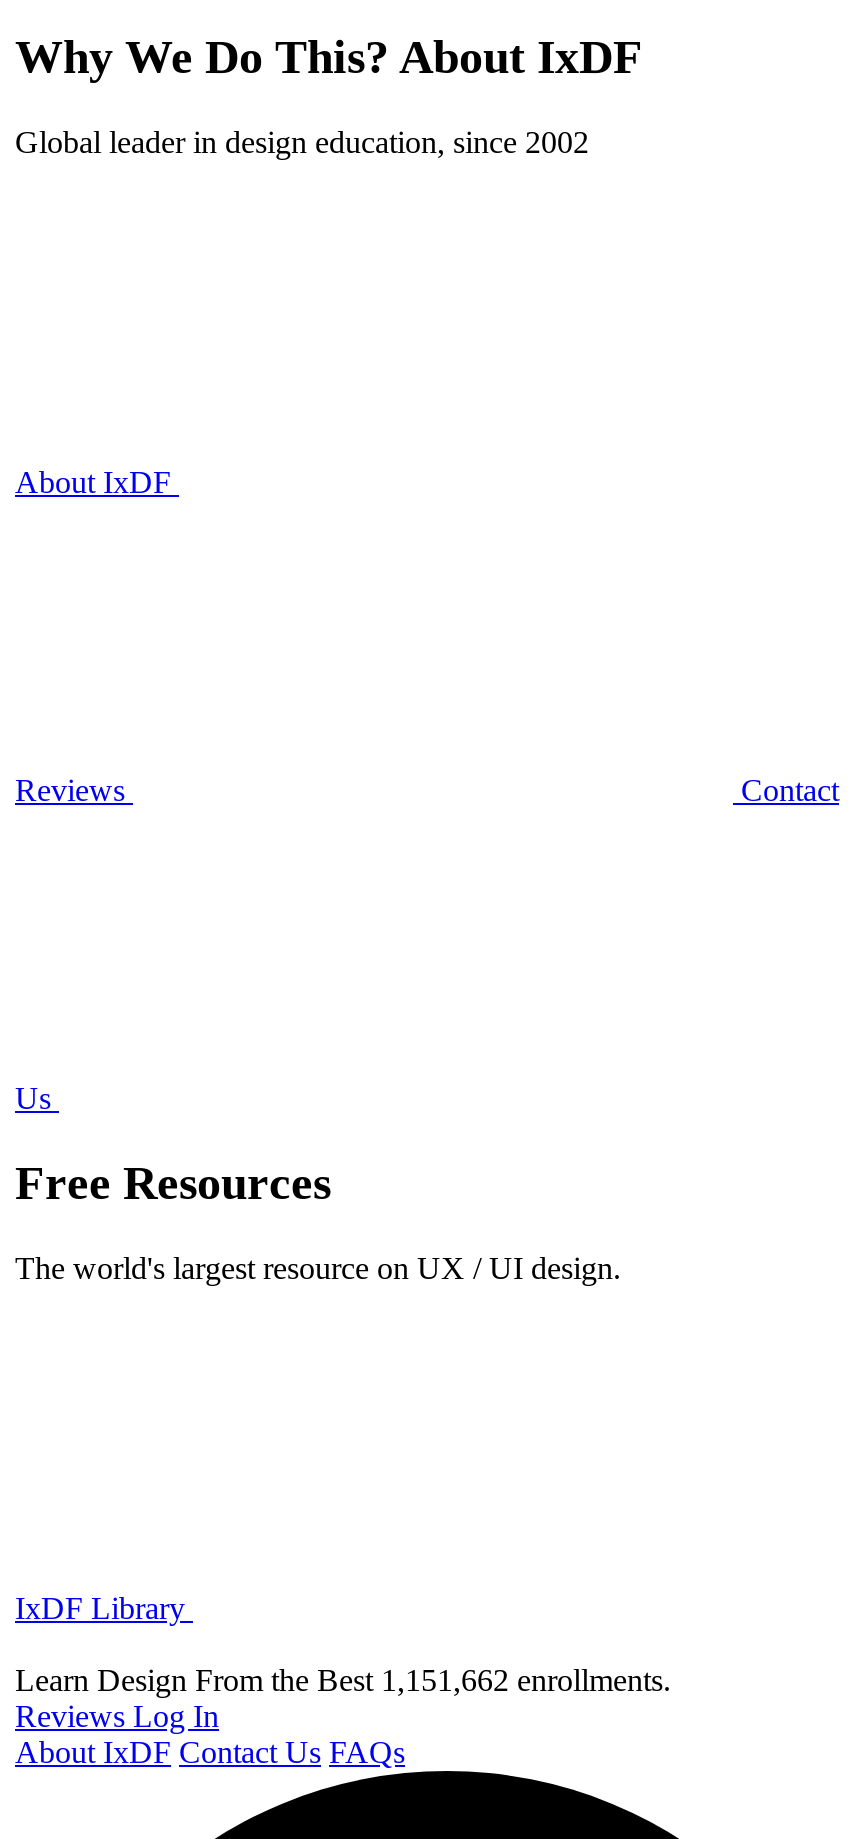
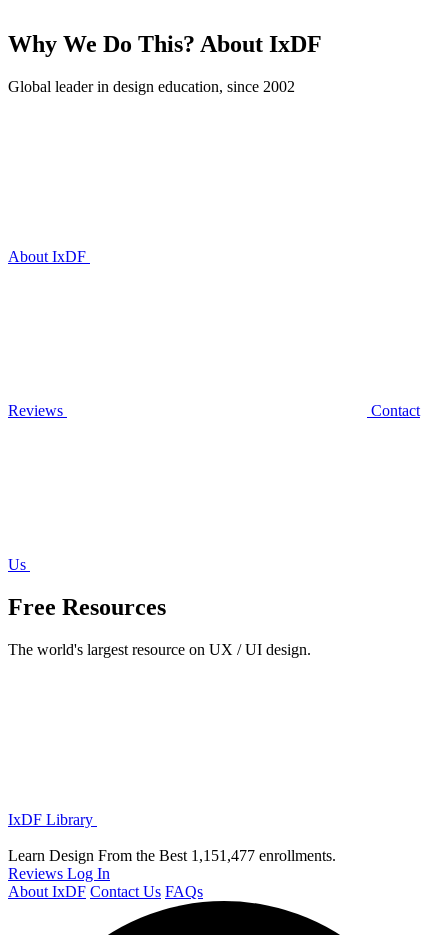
- Learn Design From the Best 1,151,662 enrollments.
+ Learn Design From the Best 1,151,477 enrollments.
